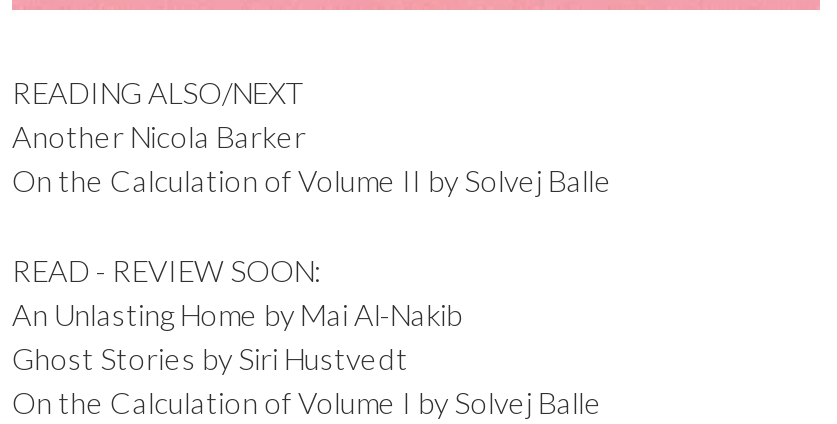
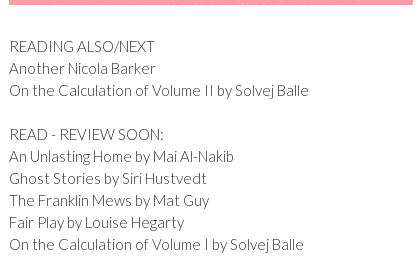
+ The Franklin Mews by Mat Guy
+ Fair Play by Louise Hegarty
